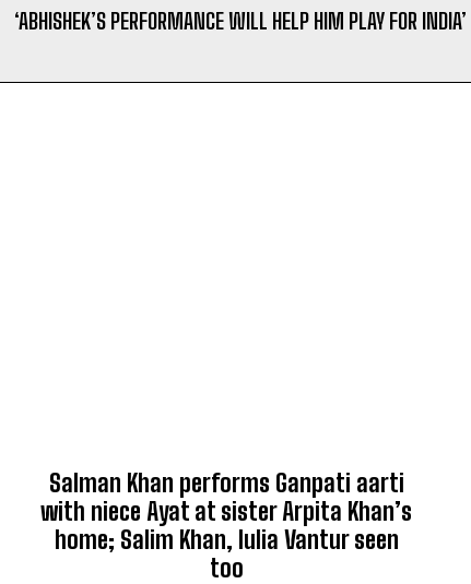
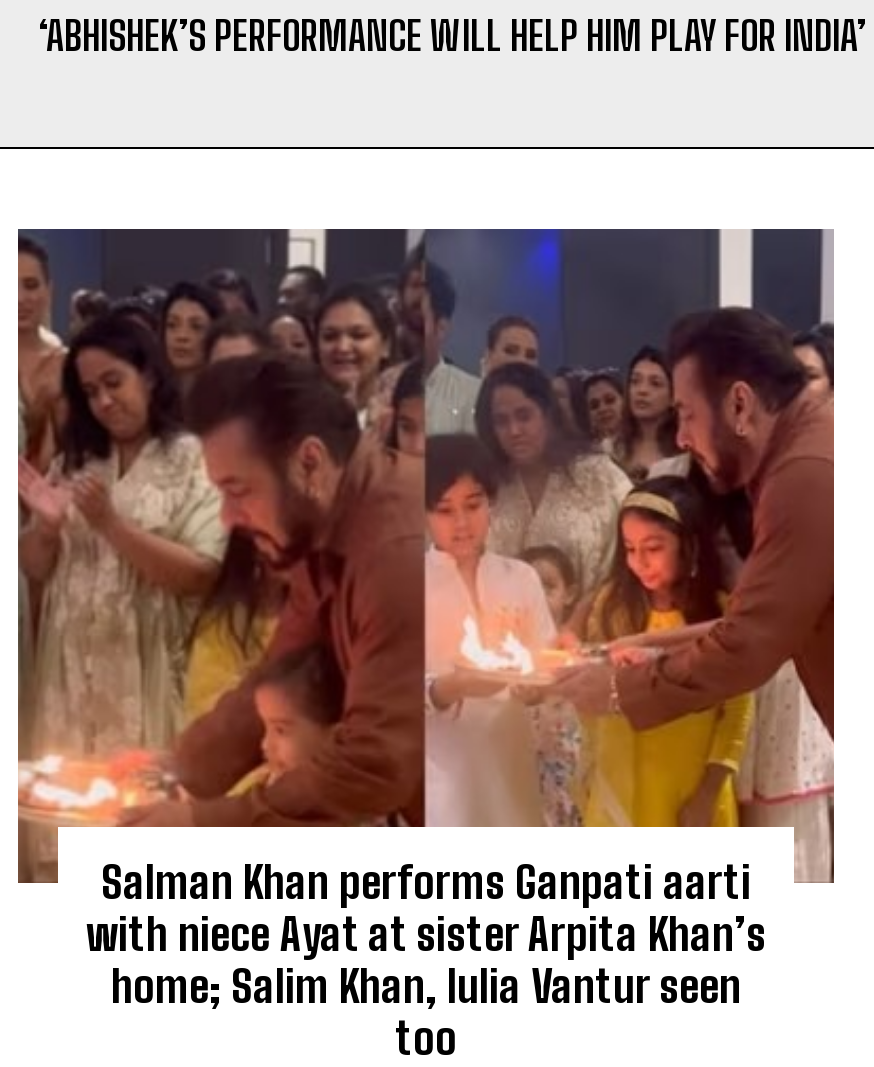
+ [image]
